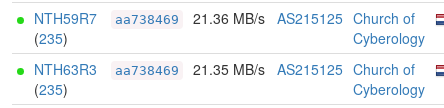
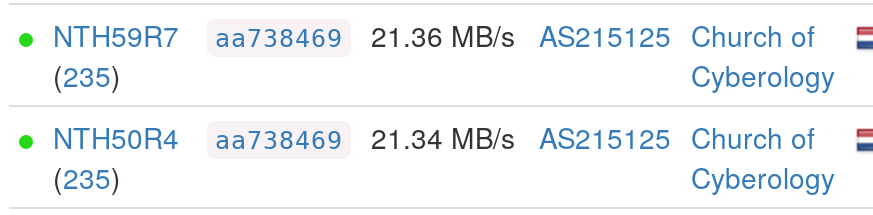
- NTH63R3
+ NTH50R4

- 21.35 MB/s AS215125 Church of
+ 21.34 MB/s AS215125 Church of
